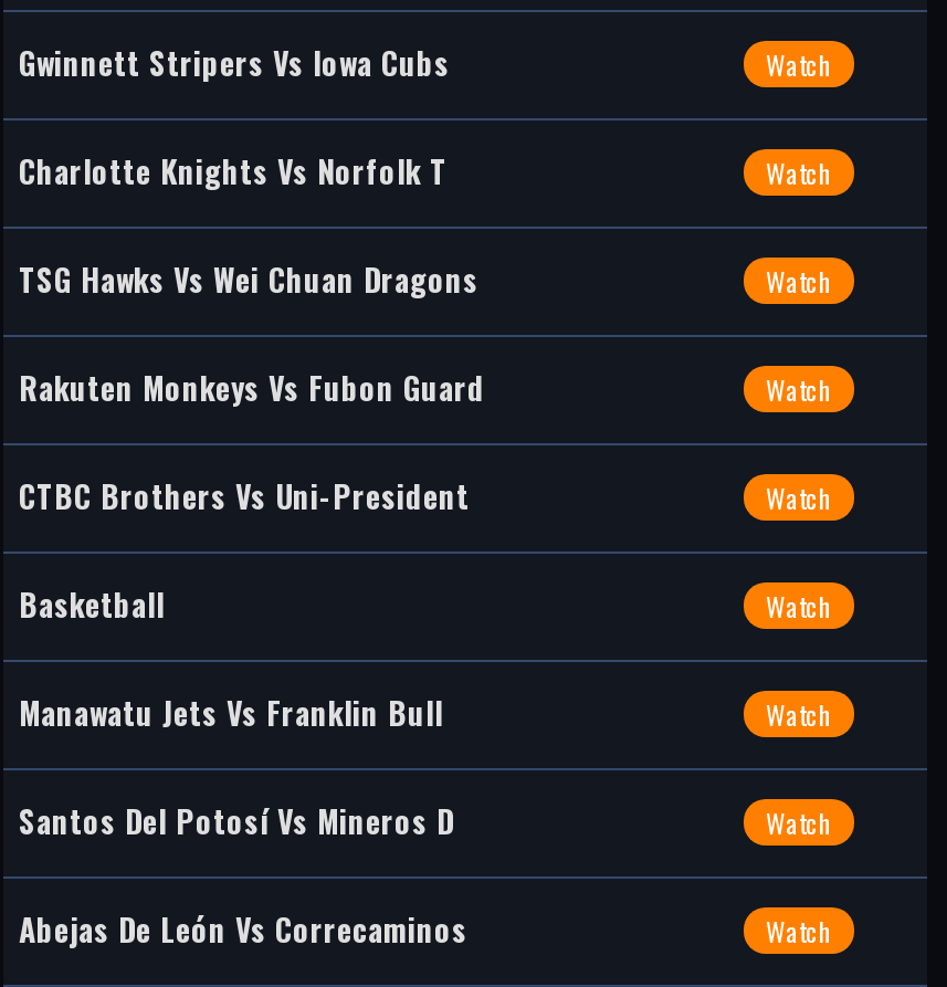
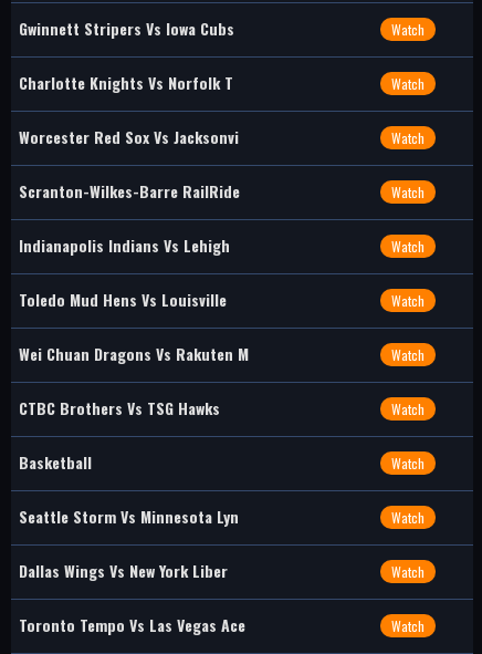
- TSG Hawks Vs Wei Chuan Dragons
+ Worcester Red Sox Vs Jacksonvi

- Rakuten Monkeys Vs Fubon Guard
+ Scranton-Wilkes-Barre RailRide

- CTBC Brothers Vs Uni-President
+ Indianapolis Indians Vs Lehigh
+ Watch
+ Toledo Mud Hens Vs Louisville
+ Watch
+ Wei Chuan Dragons Vs Rakuten M
+ Watch
+ CTBC Brothers Vs TSG Hawks

- Manawatu Jets Vs Franklin Bull
+ Seattle Storm Vs Minnesota Lyn

- Santos Del Potosí Vs Mineros D
+ Dallas Wings Vs New York Liber

- Abejas De León Vs Correcaminos
+ Toronto Tempo Vs Las Vegas Ace
